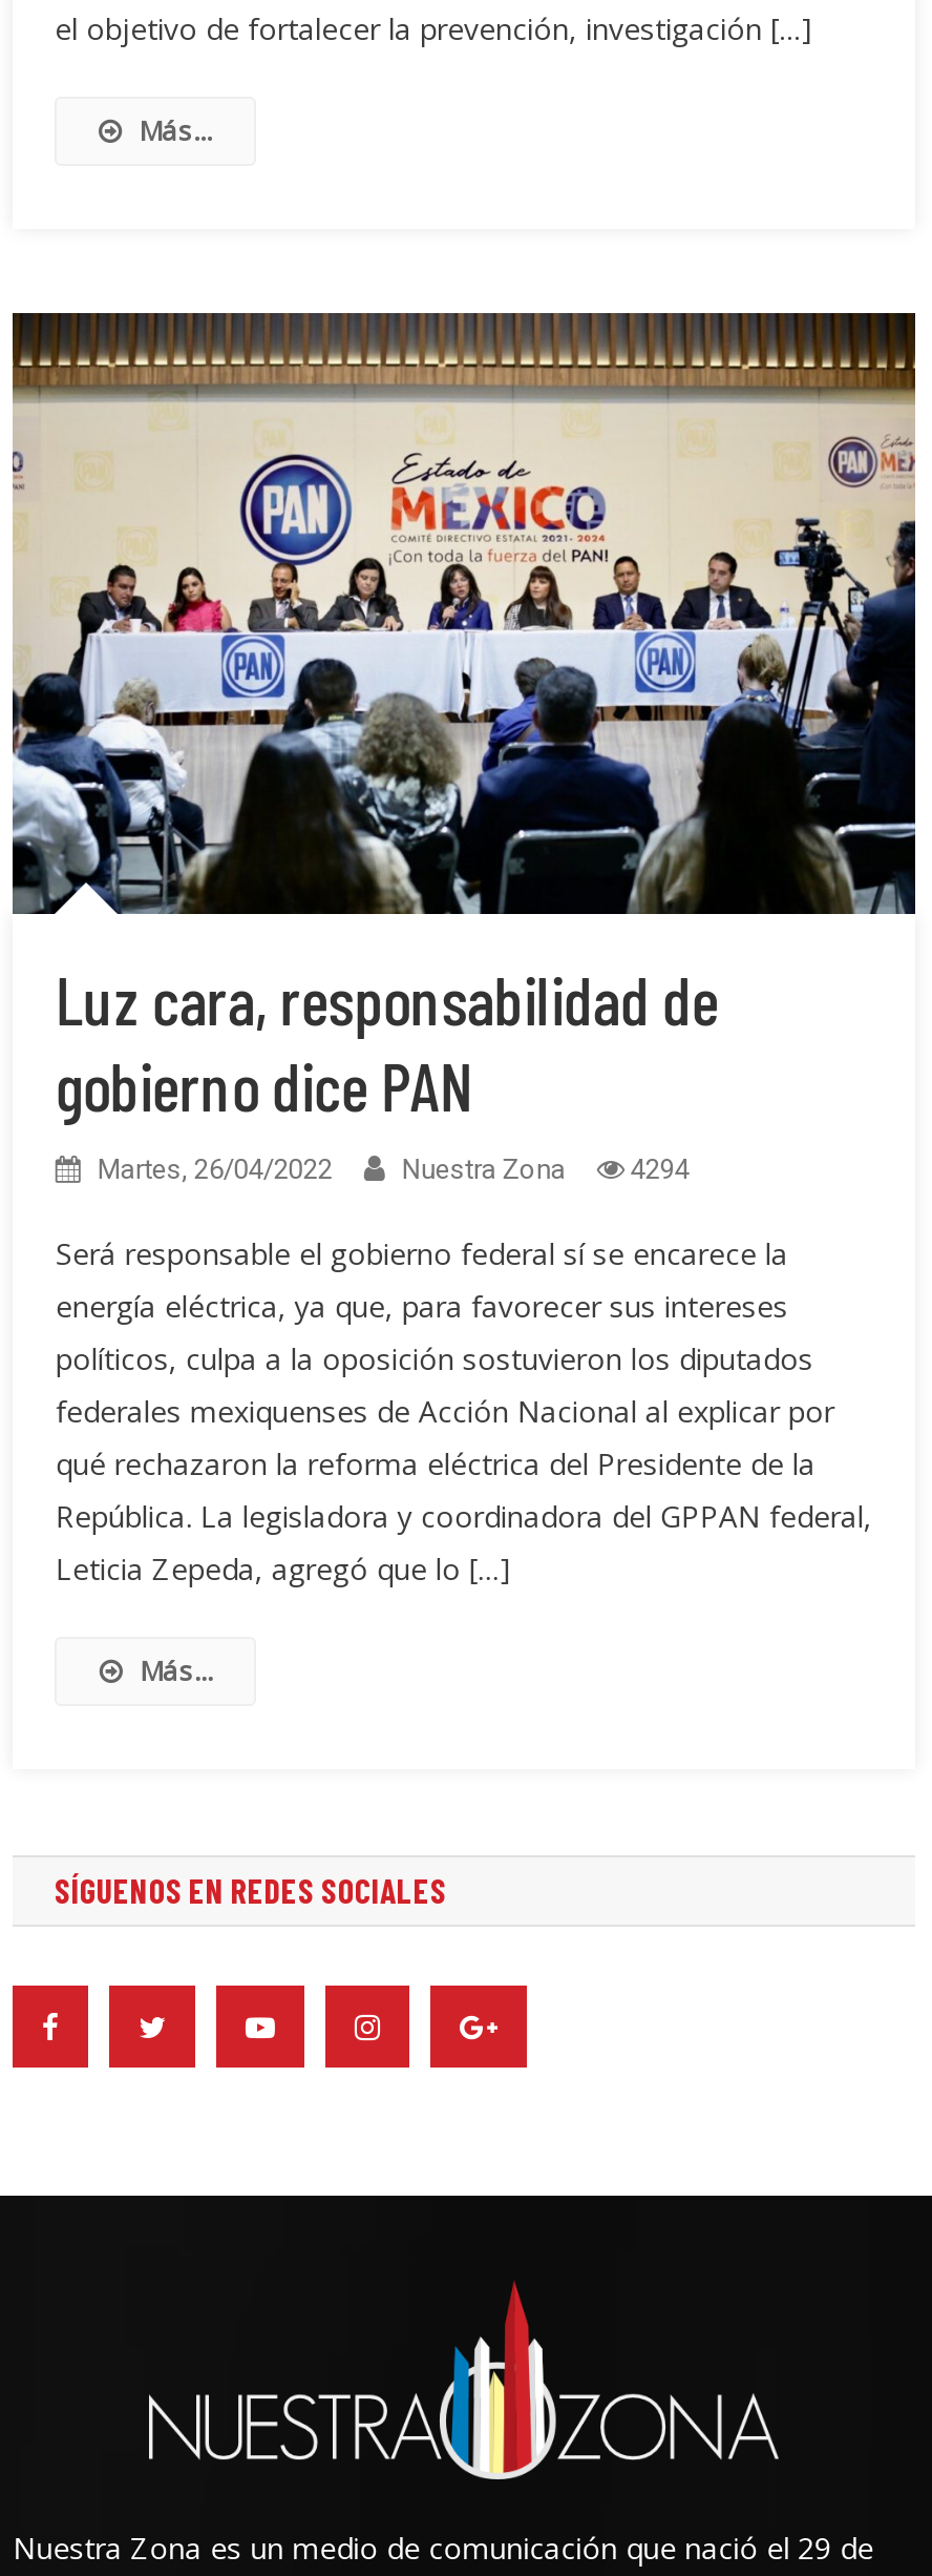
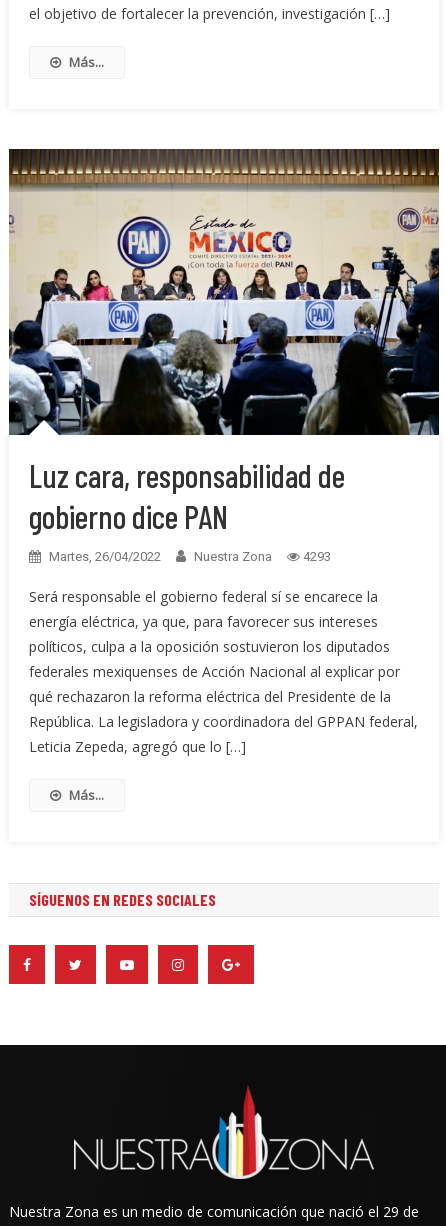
- 4294
+ 4293
